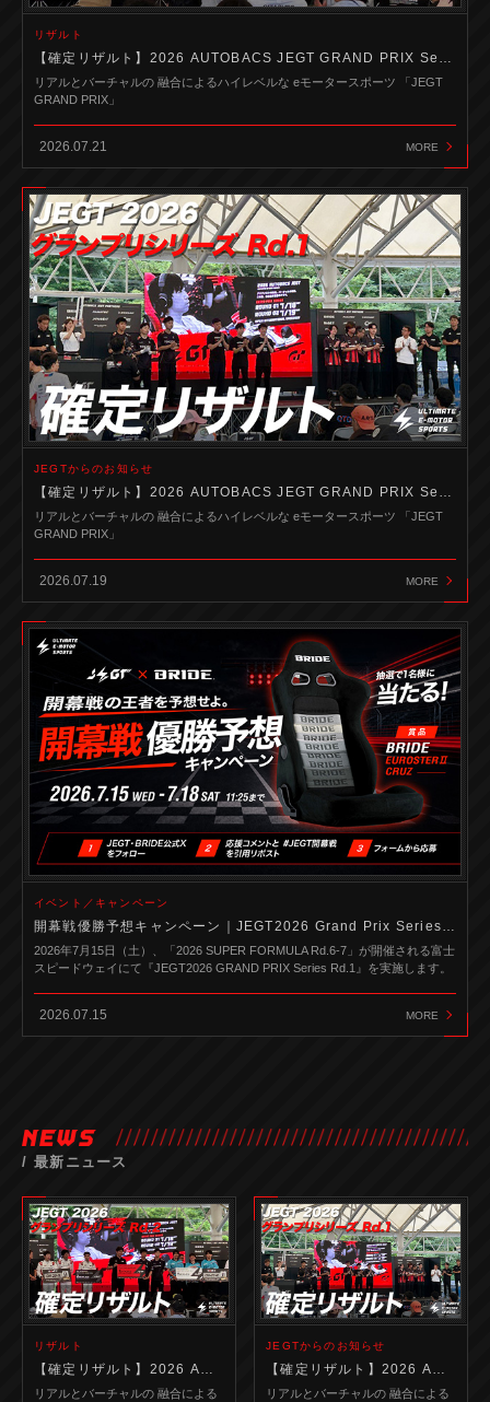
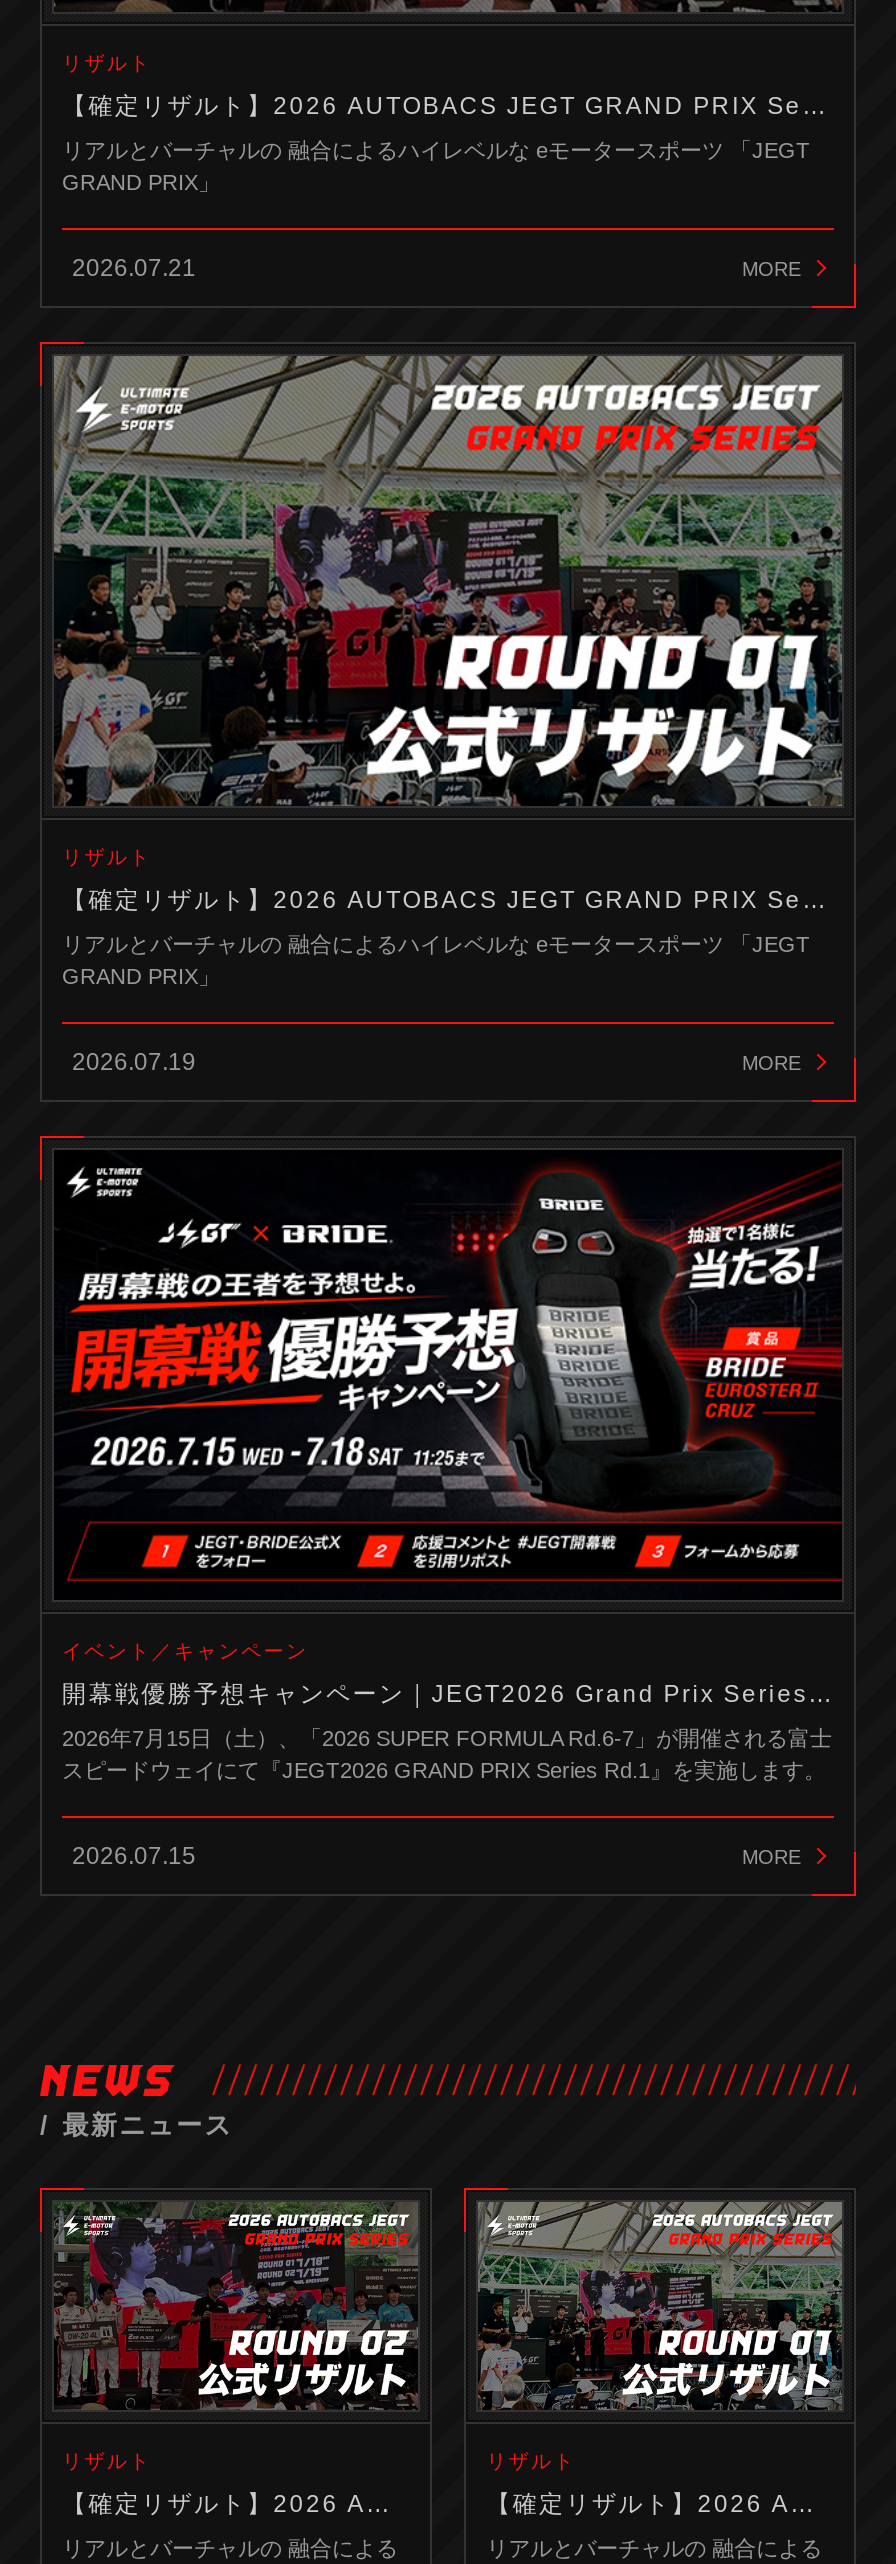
- [image]
- JEGTからのお知らせ
+ [image]
+ リザルト

- [image]
+ [image]

- [image]
- JEGTからのお知らせ
+ [image]
+ リザルト
